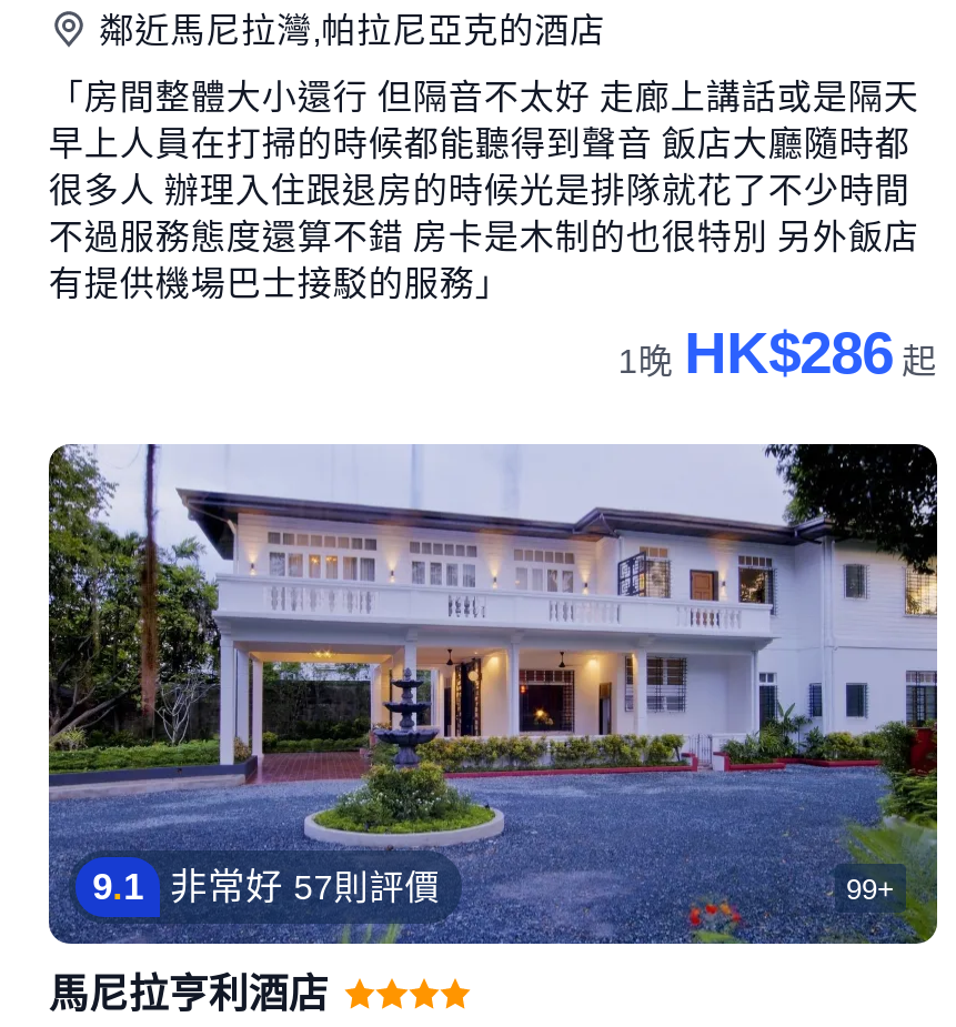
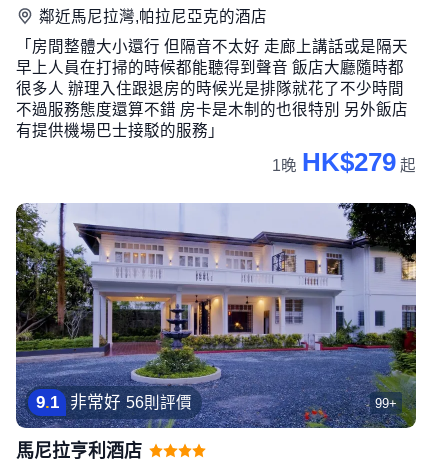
- 1晚 HK$286起
+ 1晚 HK$279起

- 非常好 57則評價
+ 非常好 56則評價
